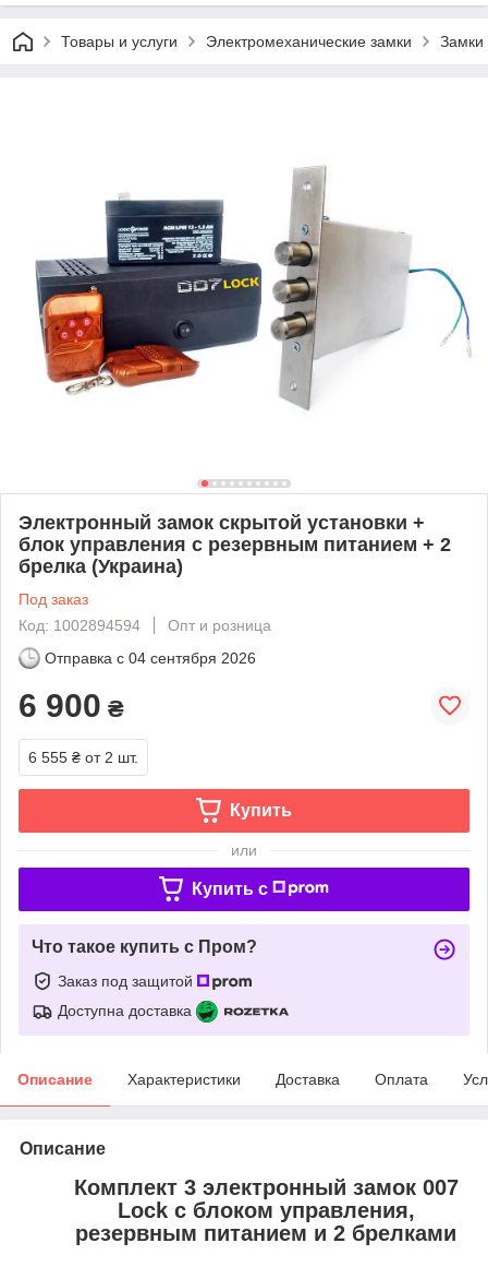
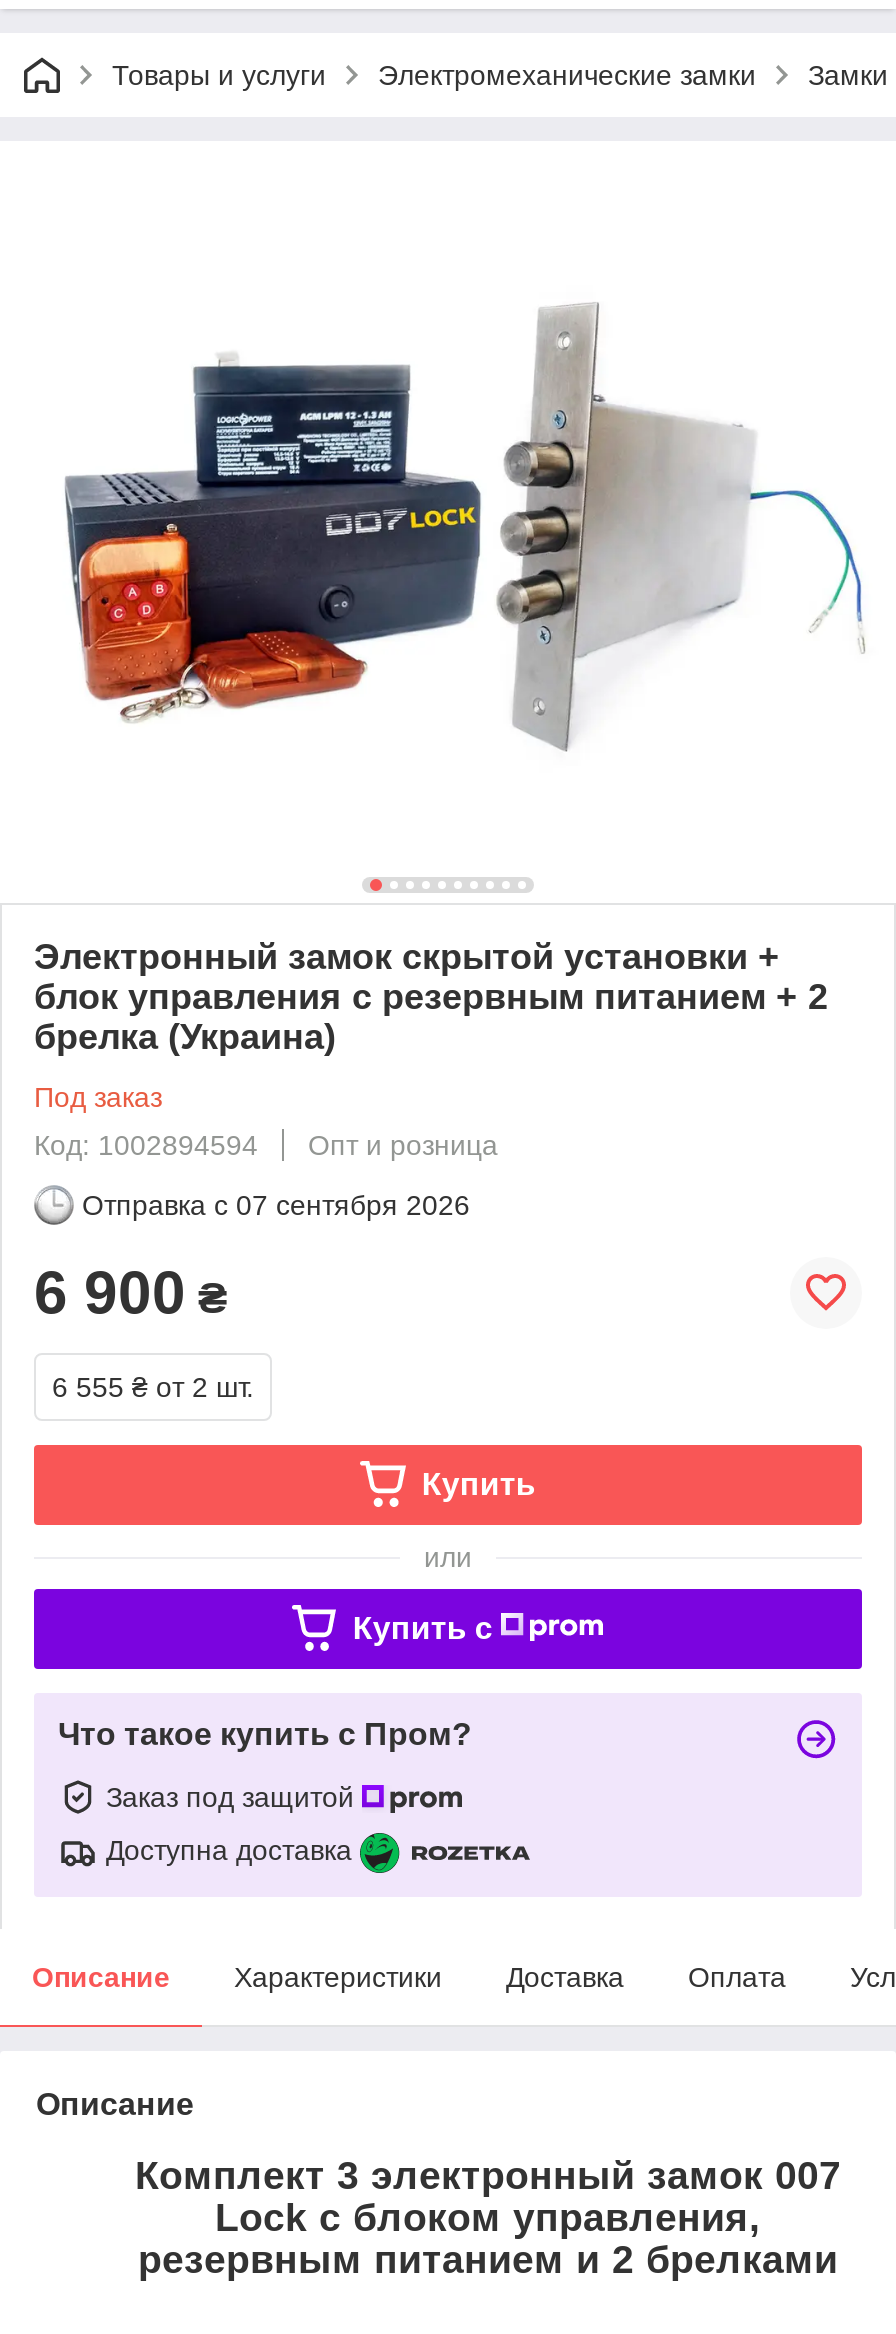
- Отправка с 04 сентября 2026
+ Отправка с 07 сентября 2026
